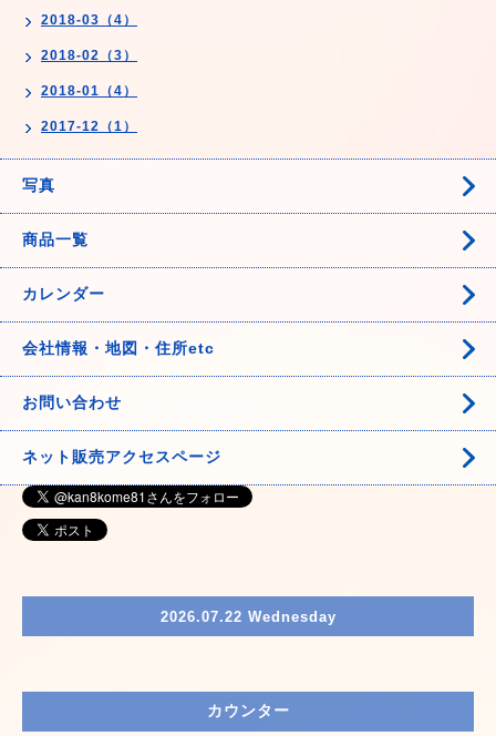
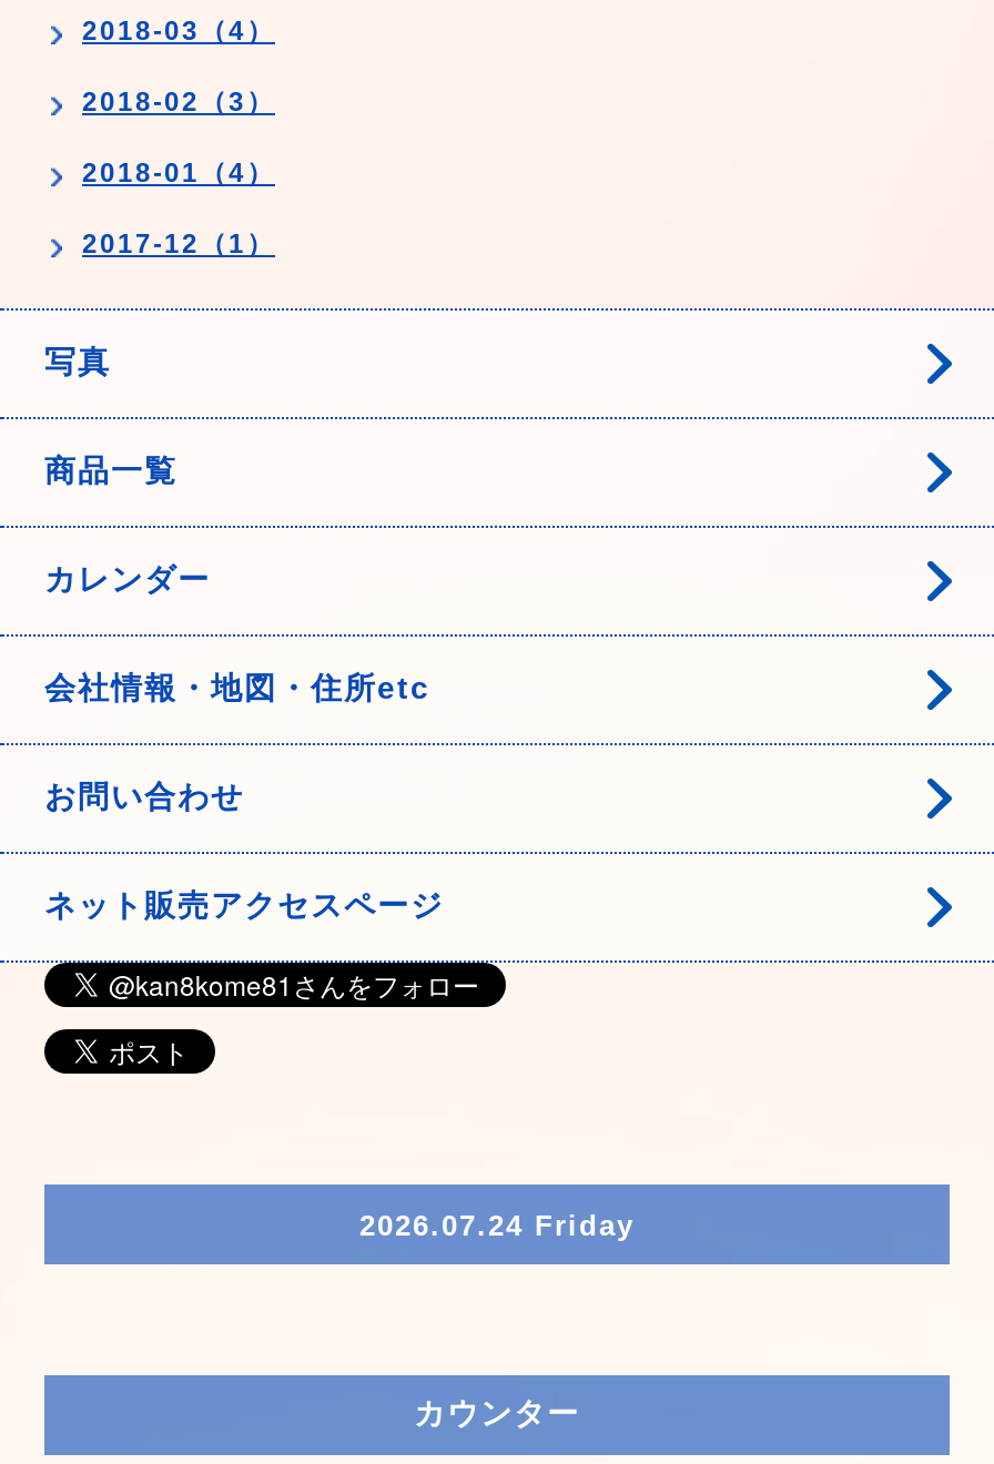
- 2026.07.22 Wednesday
+ 2026.07.24 Friday
